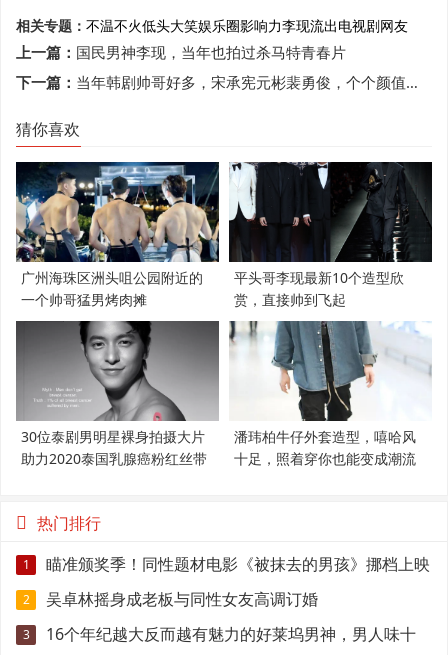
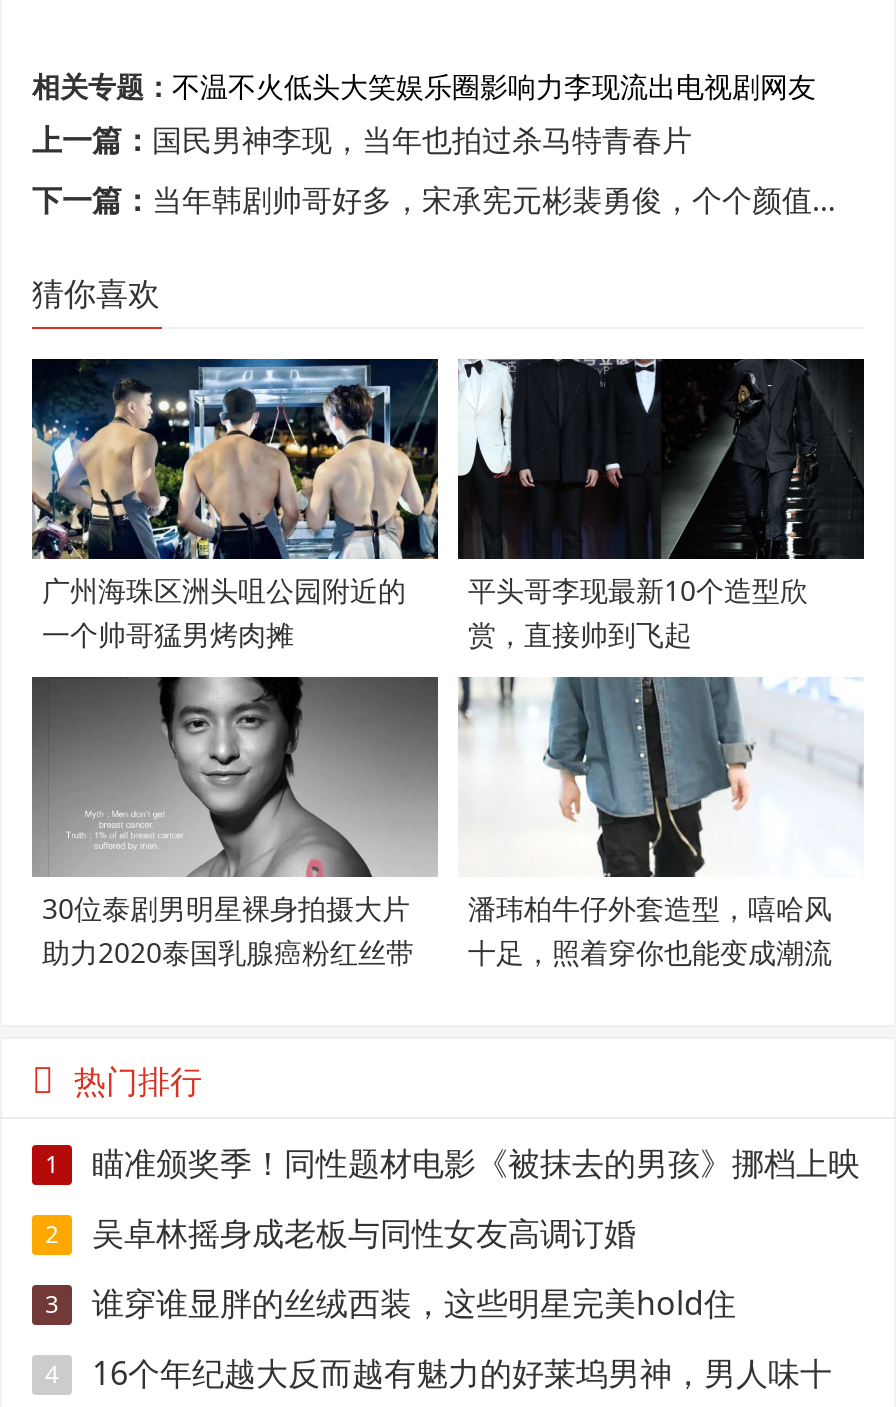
+ 谁穿谁显胖的丝绒西装，这些明星完美hold住
+ 4
